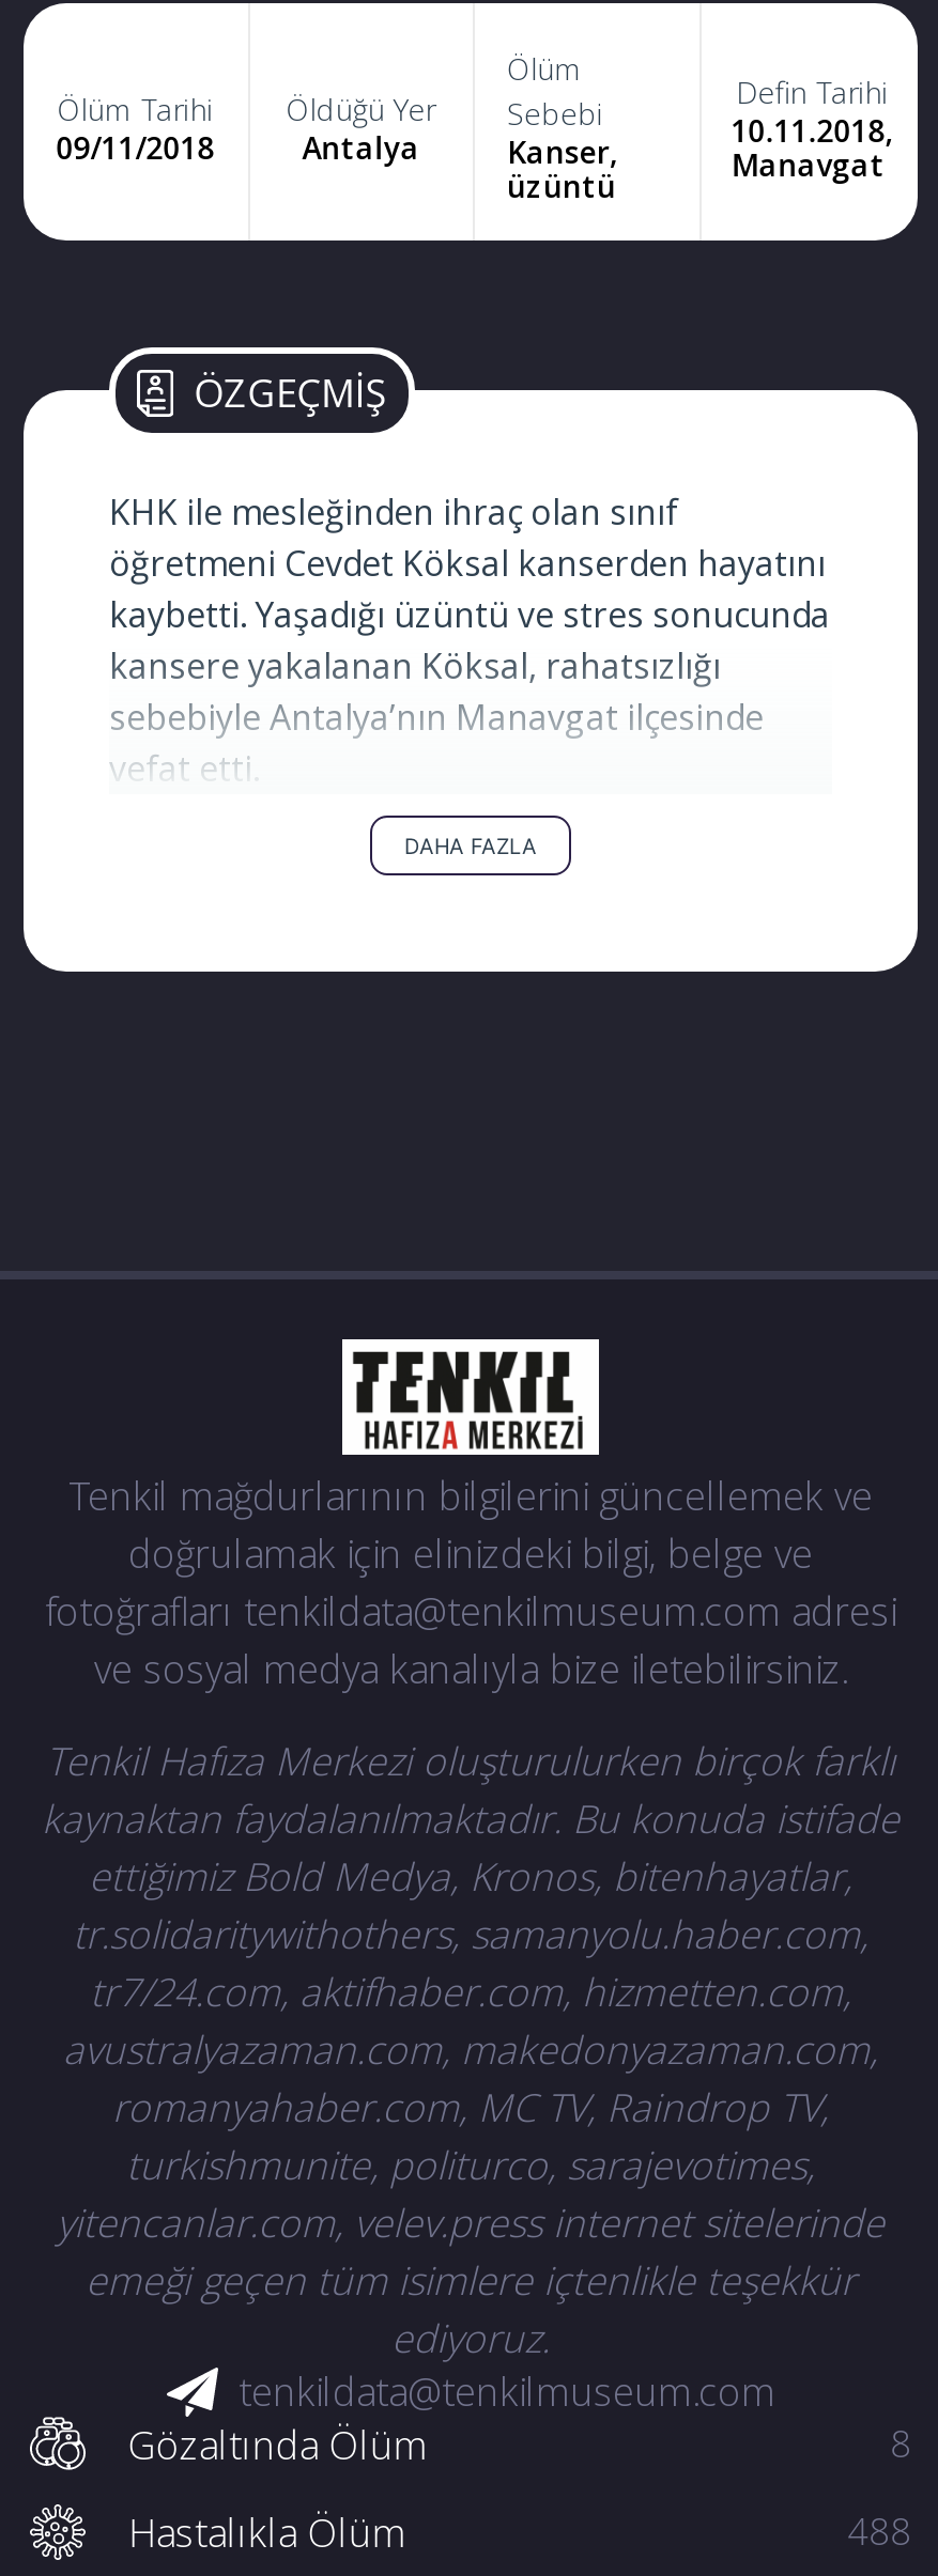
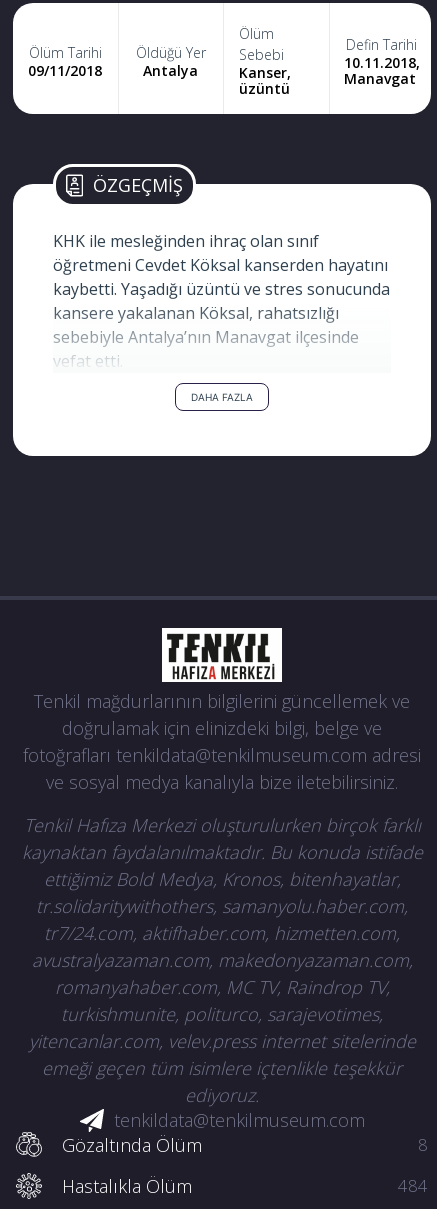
- 488
+ 484
